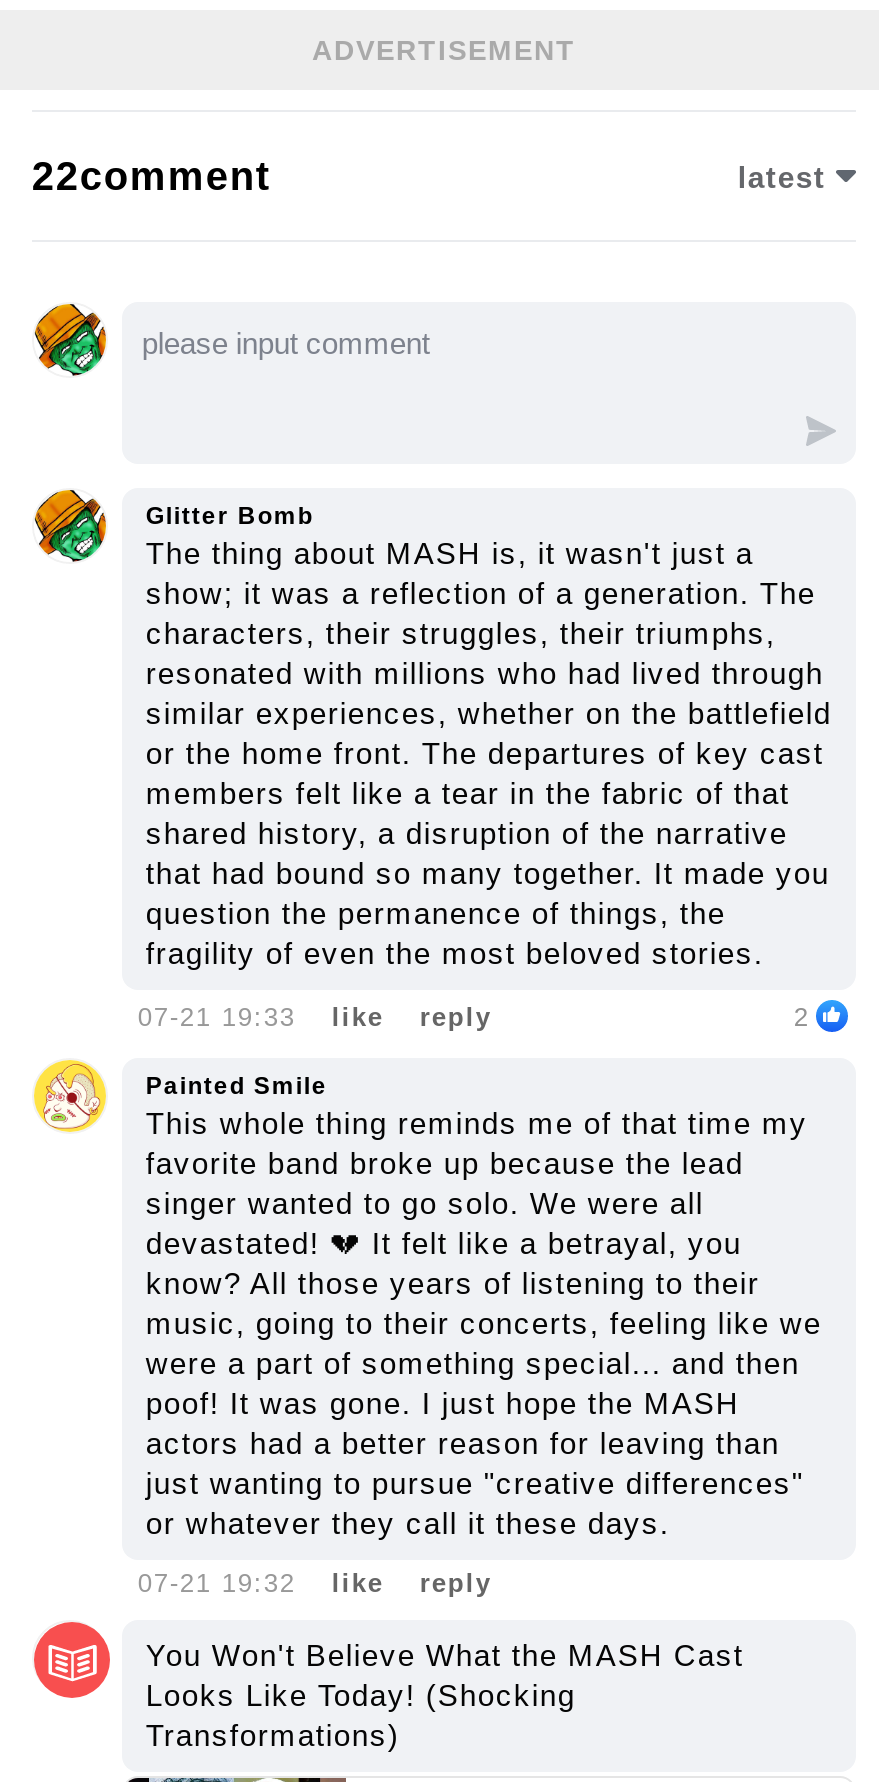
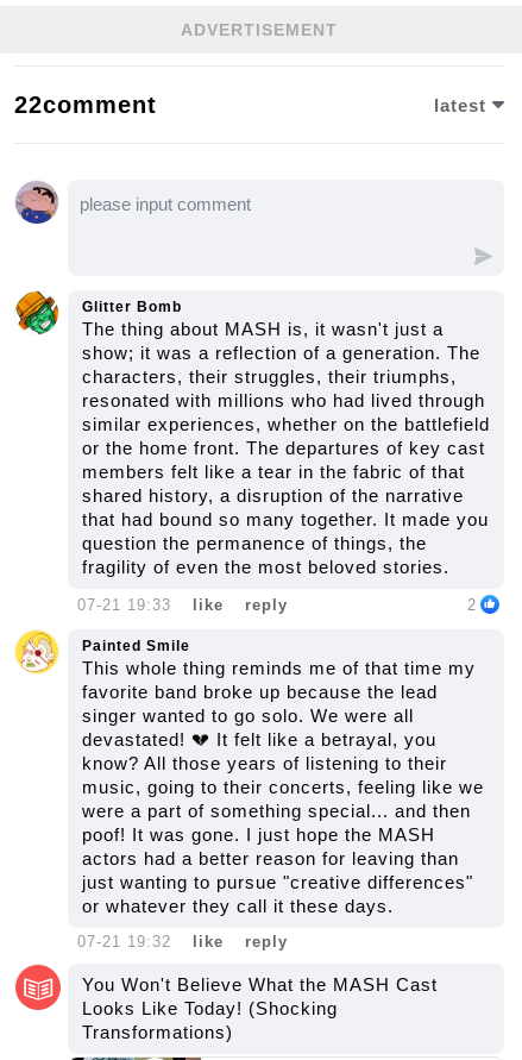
- [image]
+ [image]
